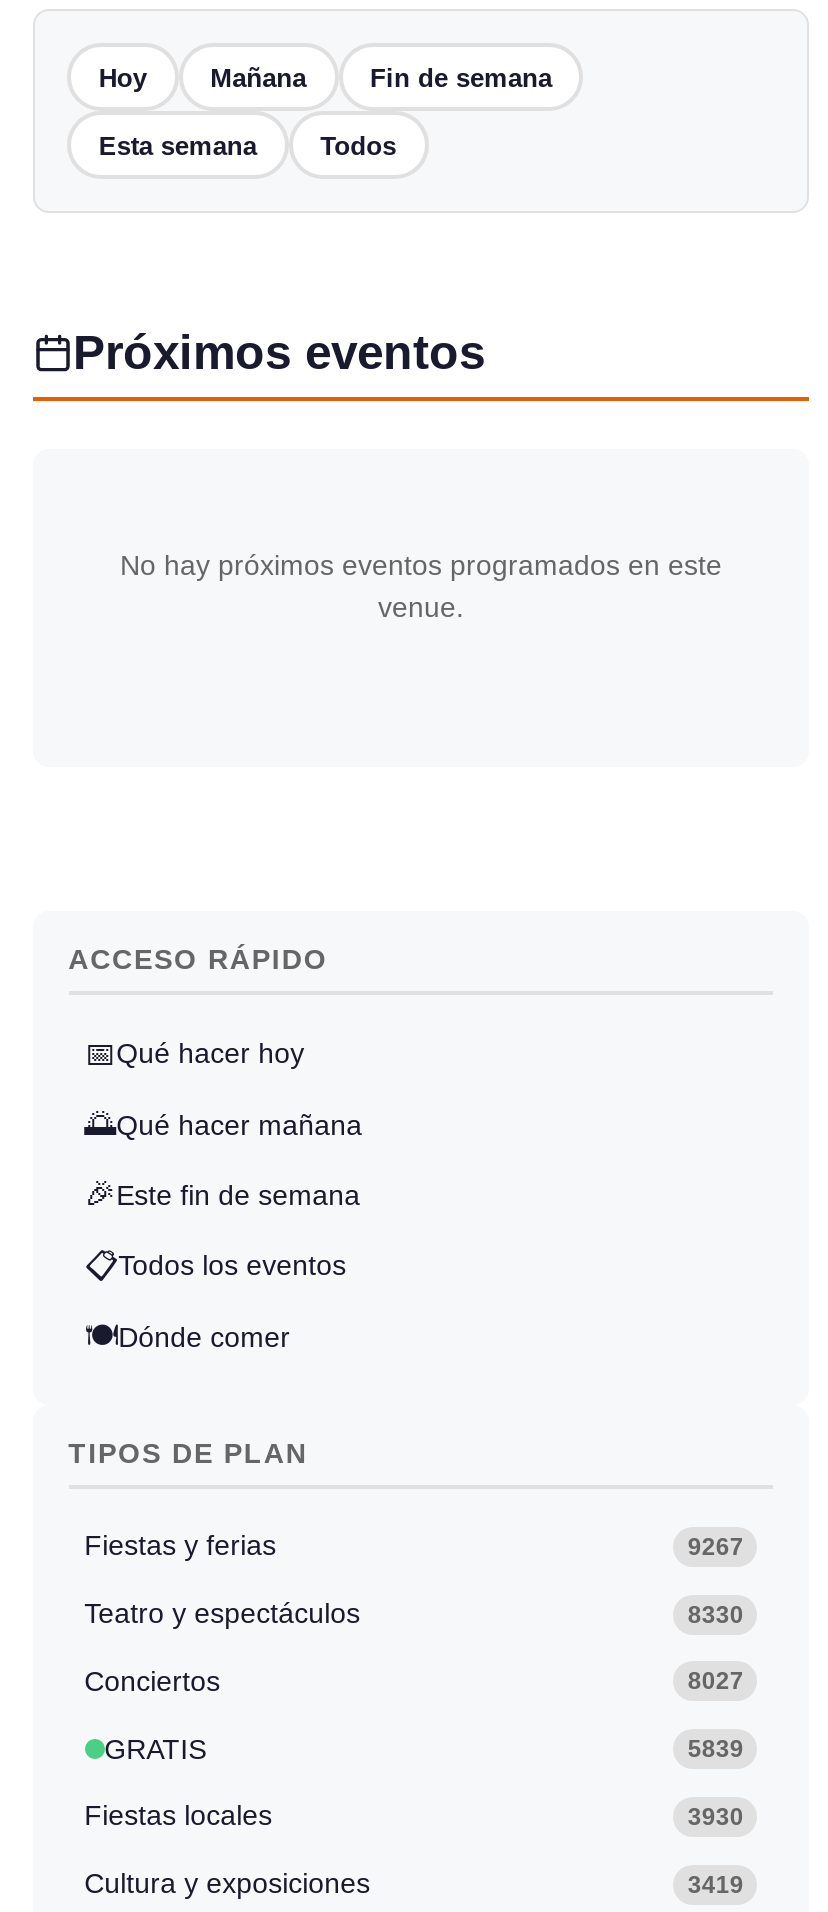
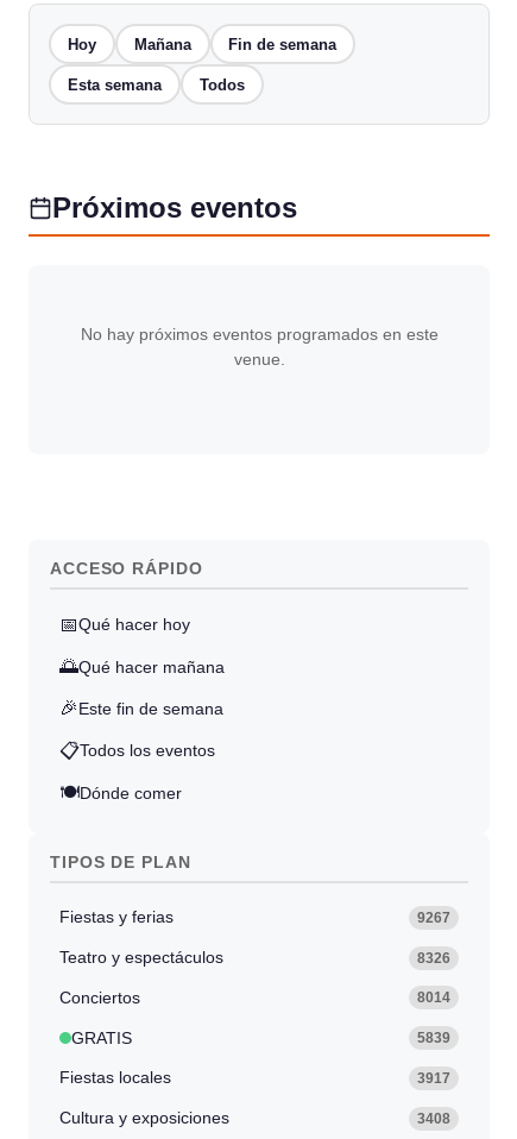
- 8330
+ 8326

- 8027
+ 8014

- 3930
+ 3917

- 3419
+ 3408
